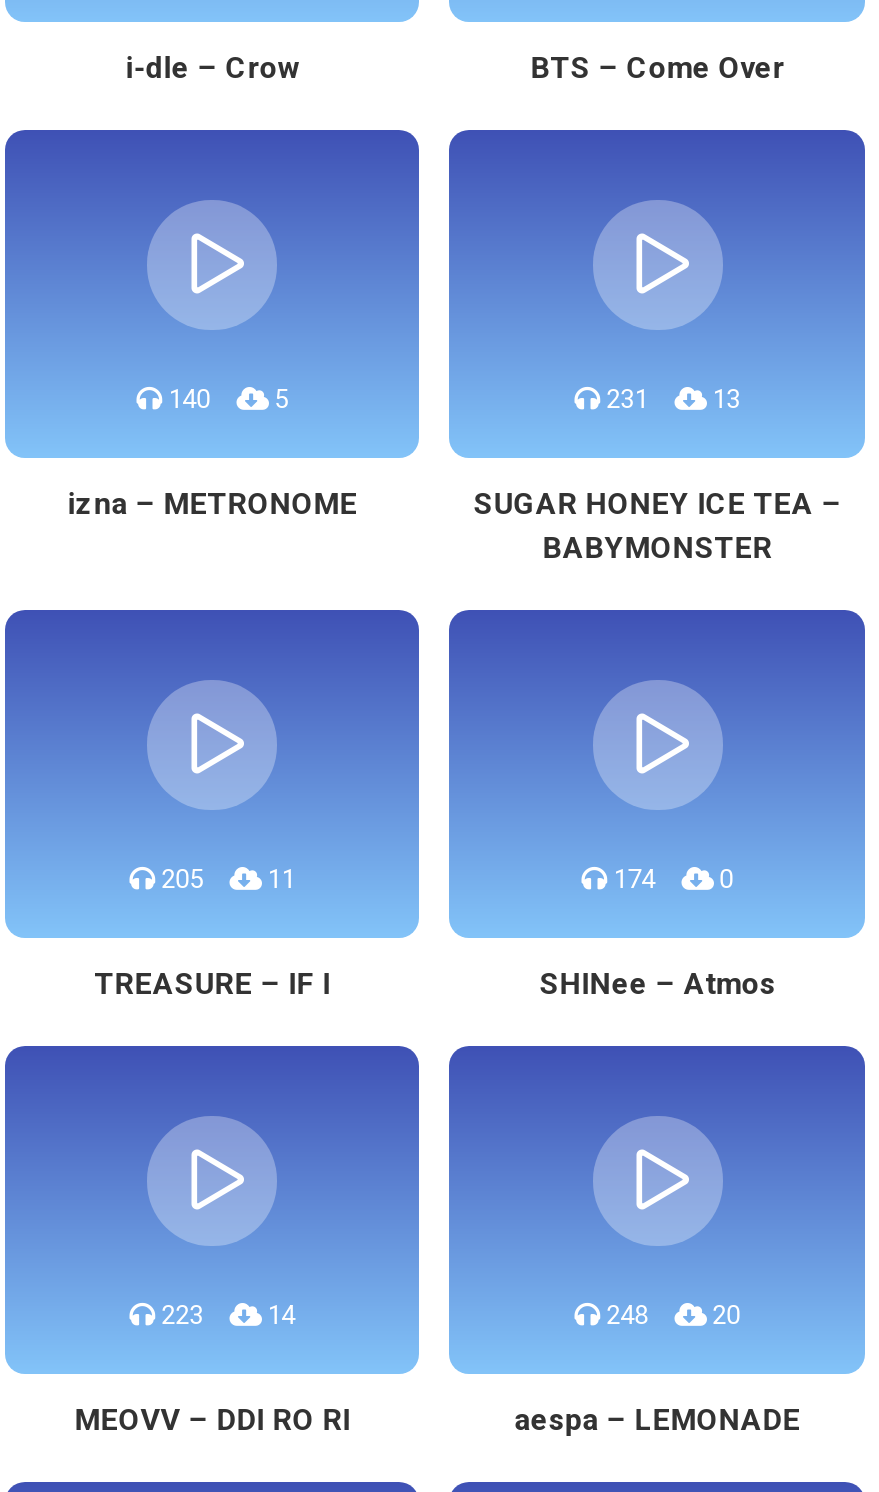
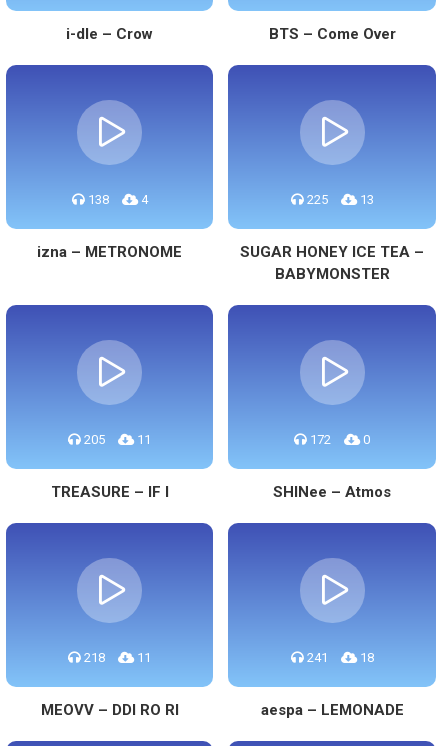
- 140
+ 138

- 5
+ 4

- 231 13
+ 225 13

- 174 0
+ 172 0

- 223
+ 218

- 14
+ 11

- 248
+ 241

- 20
+ 18
